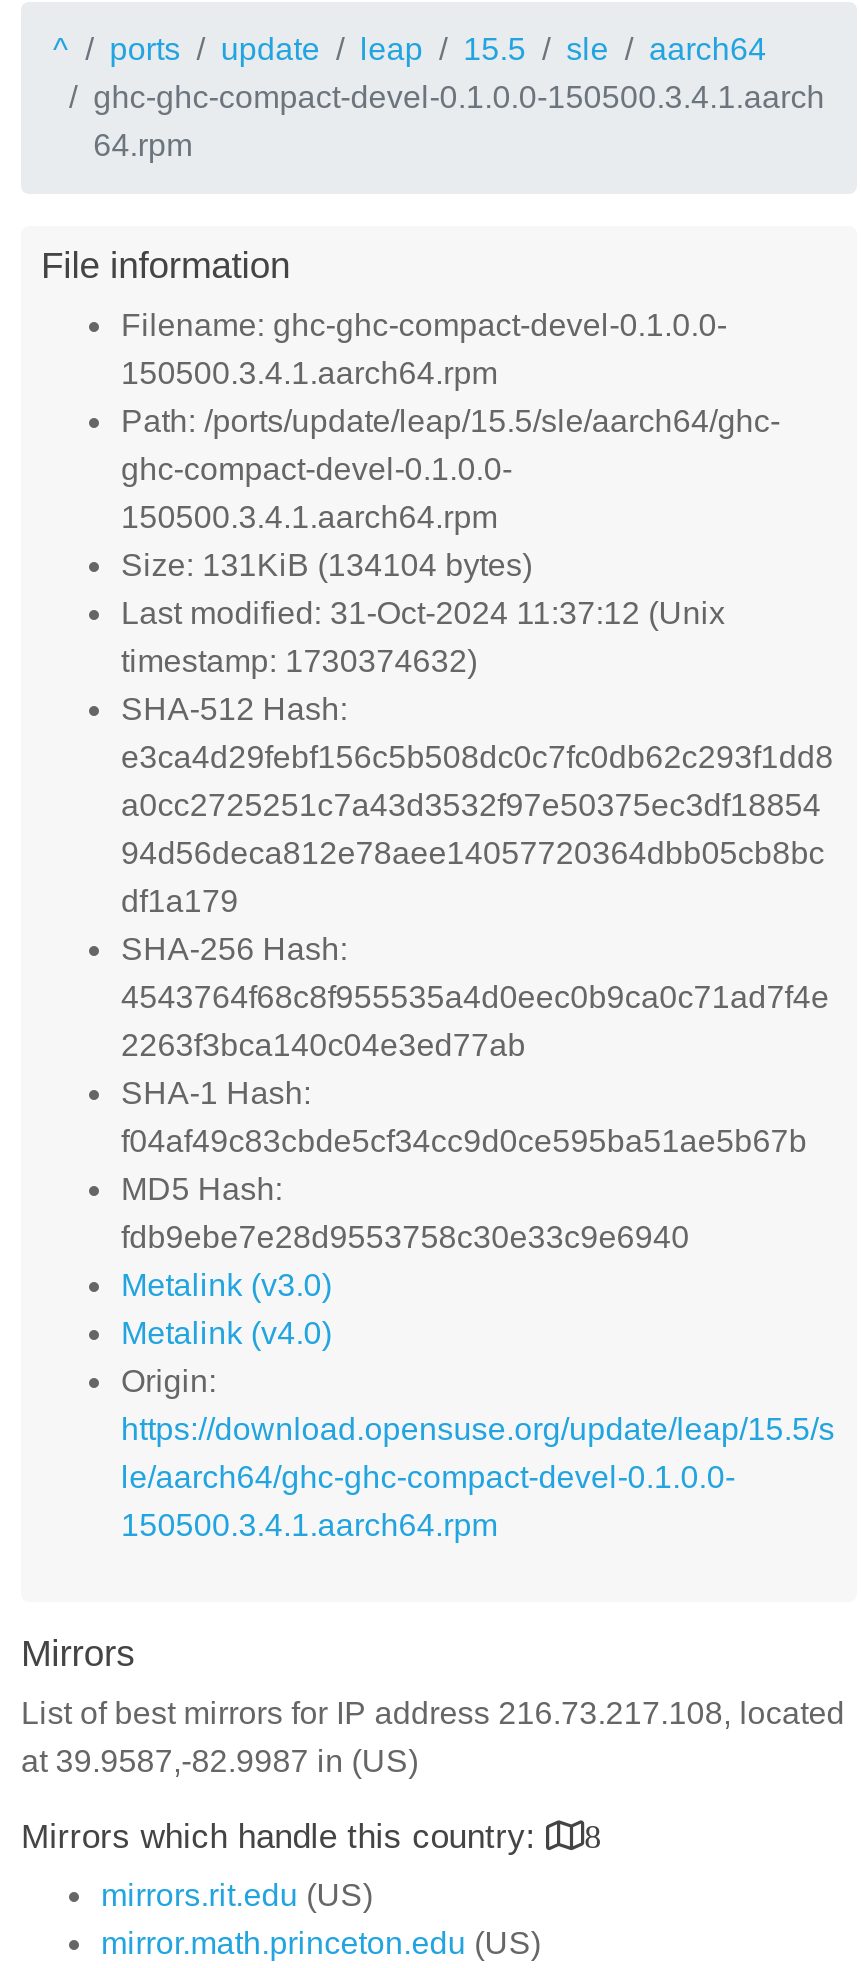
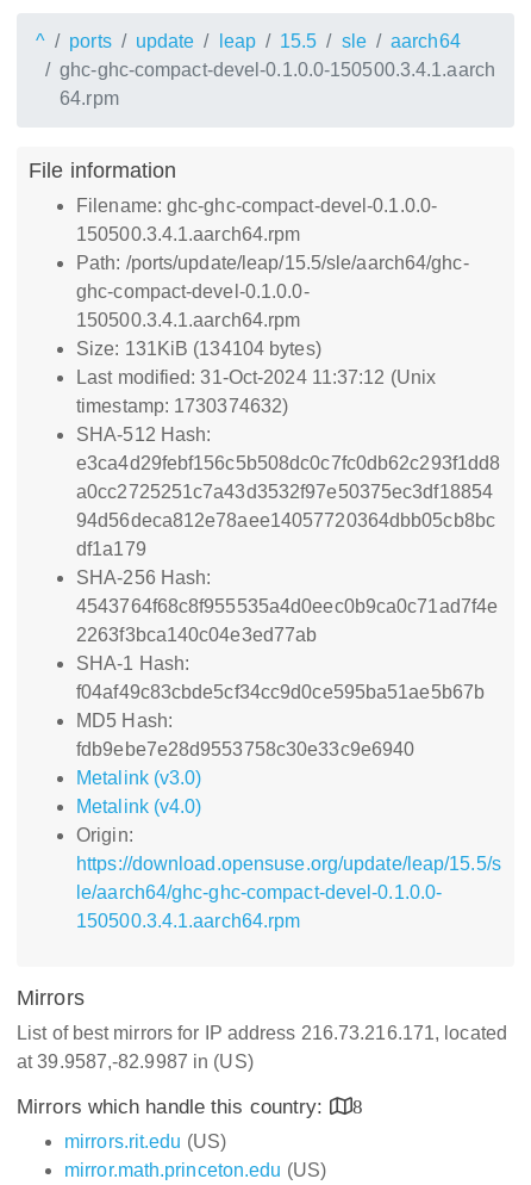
- List of best mirrors for IP address 216.73.217.108, located
+ List of best mirrors for IP address 216.73.216.171, located
